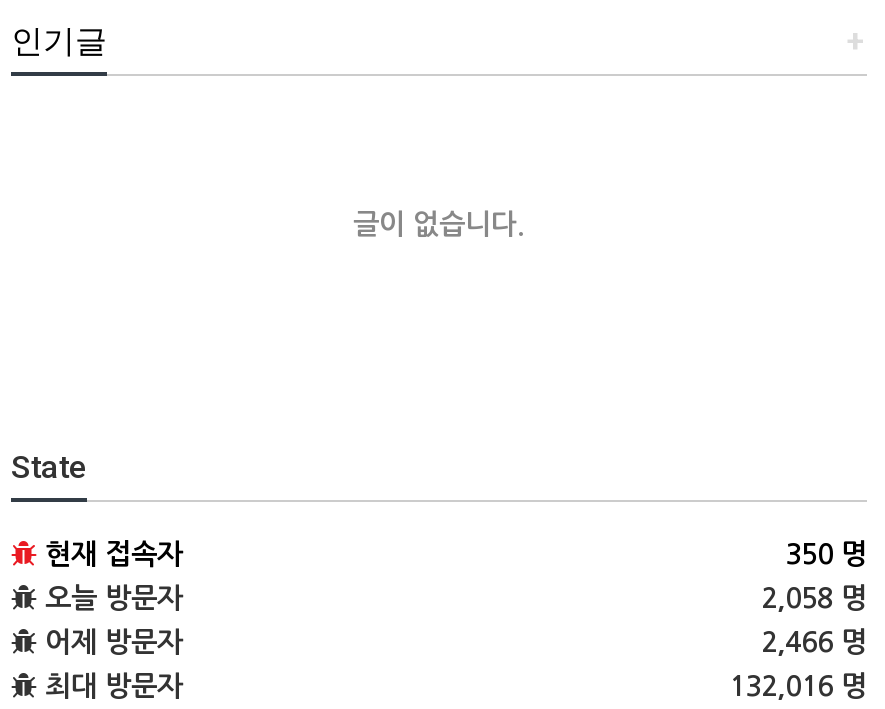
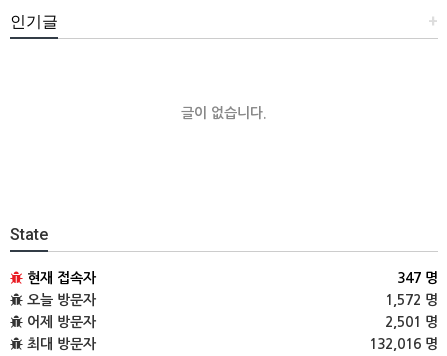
- 350 명
+ 347 명

- 2,058 명
+ 1,572 명

- 2,466 명
+ 2,501 명
